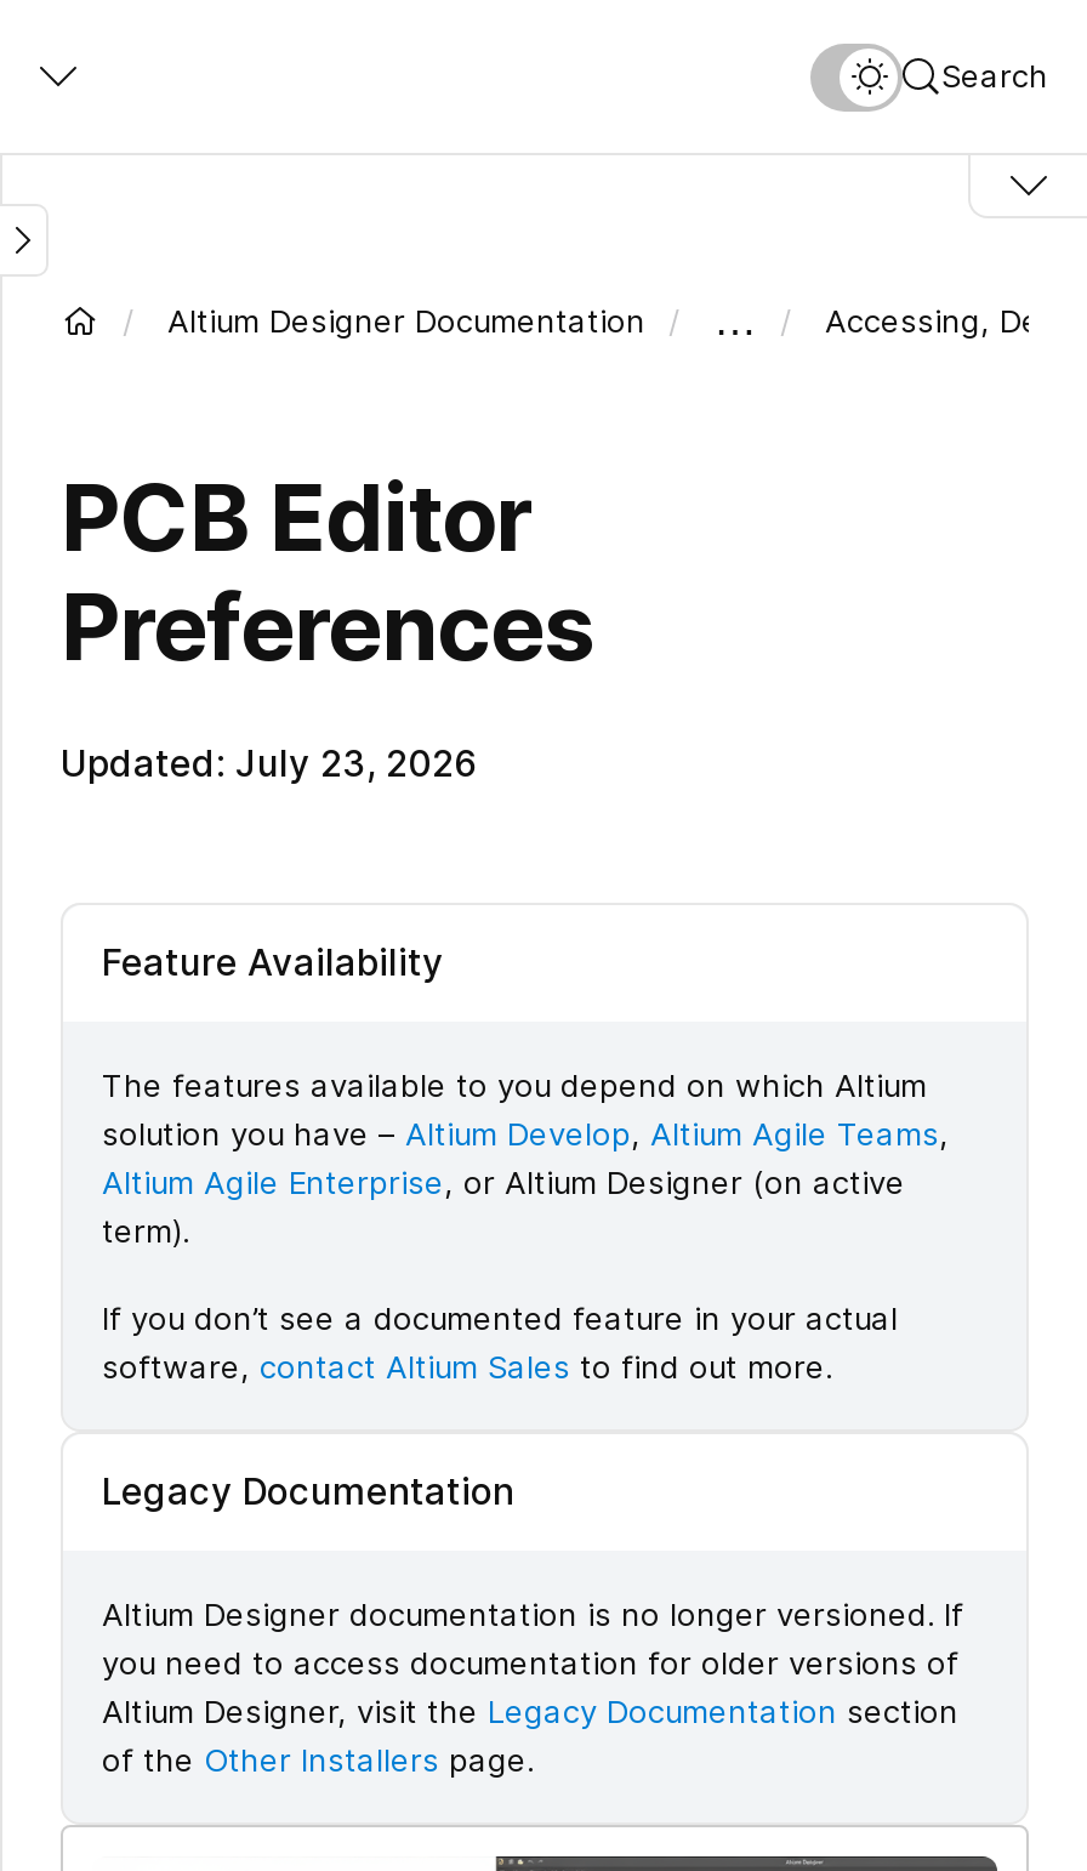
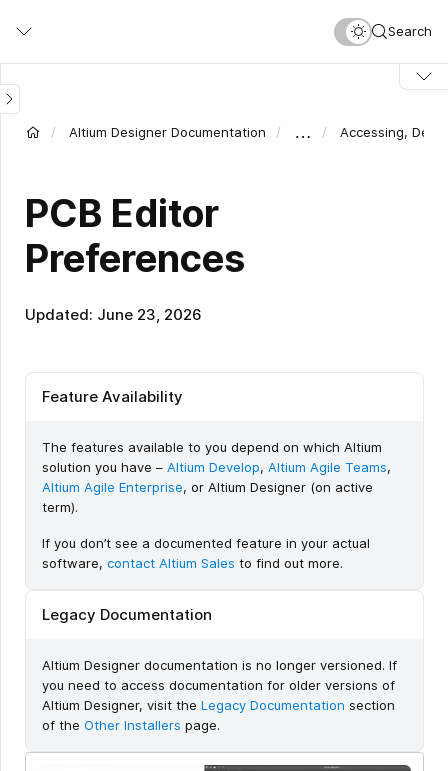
- Updated: July 23, 2026
+ Updated: June 23, 2026
